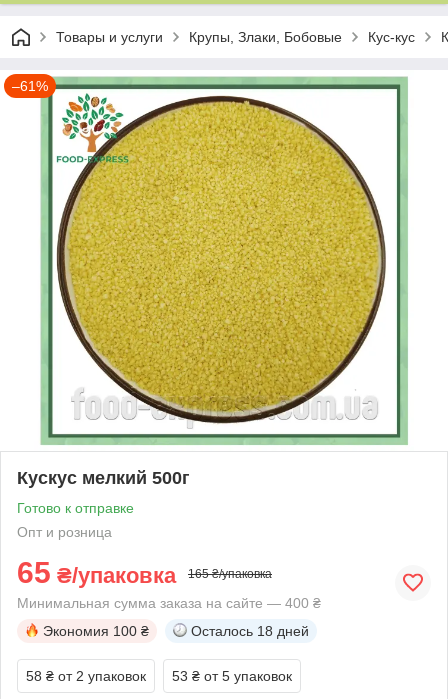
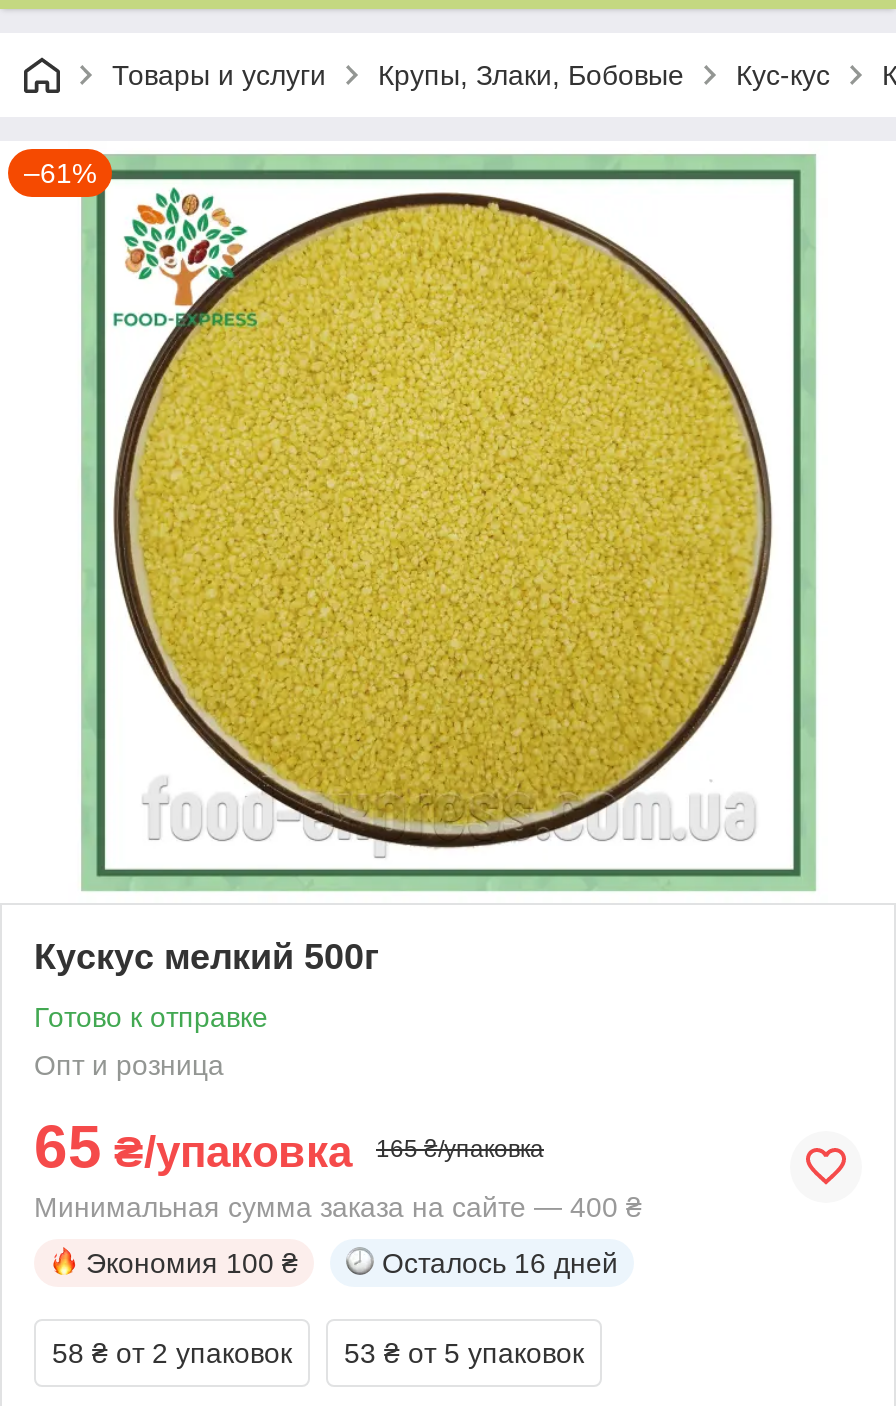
- Осталось 18 дней
+ Осталось 16 дней
